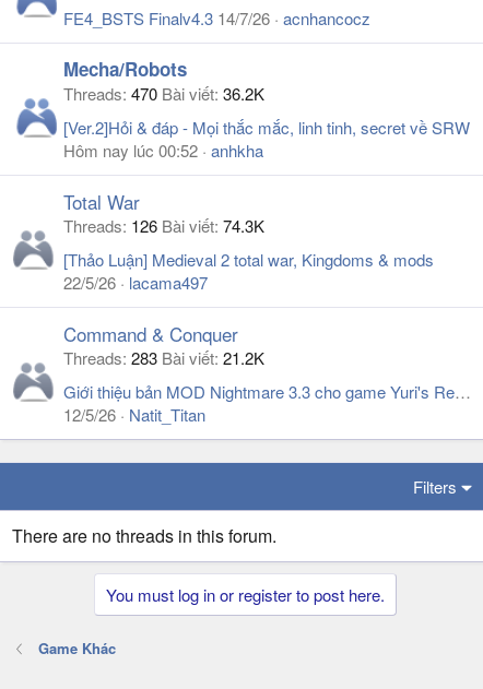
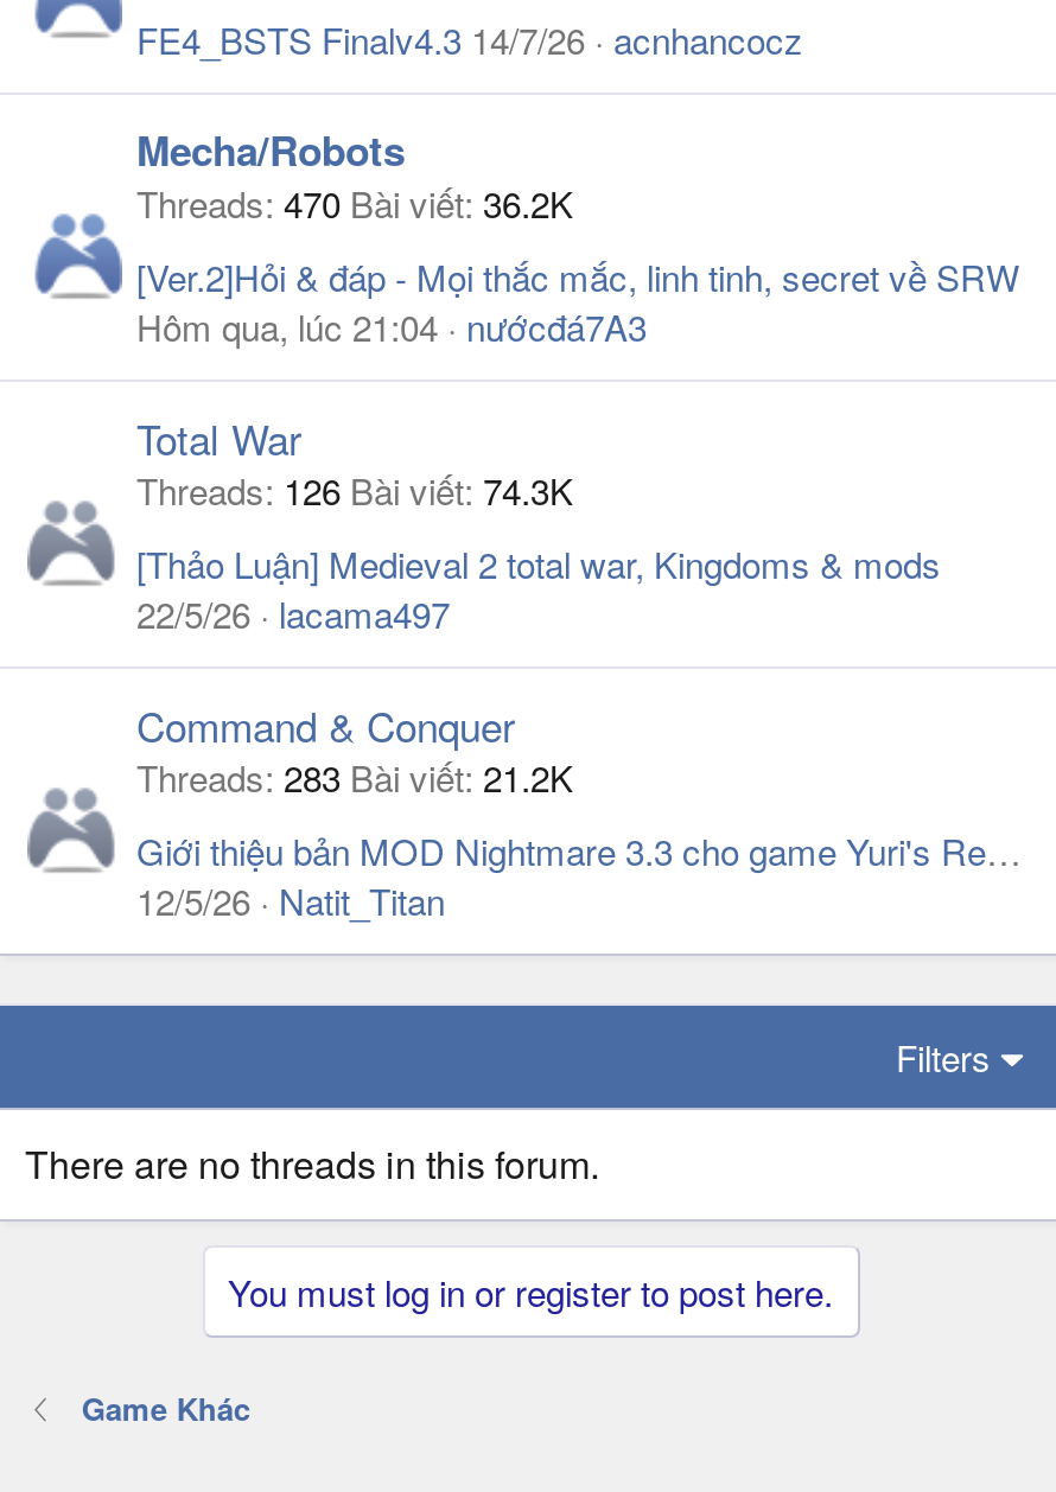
- Hôm nay lúc 00:52 anhkha
+ Hôm qua, lúc 21:04 nướcđá7A3
